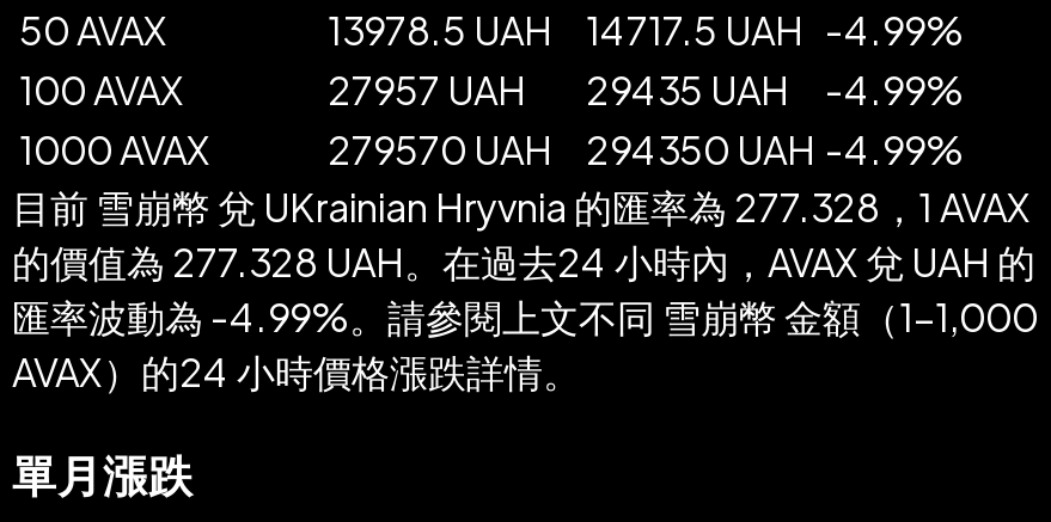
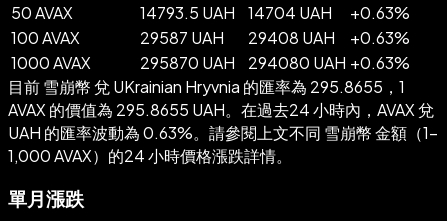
- 13978.5 UAH
- 14717.5 UAH -4.99%
+ 14793.5 UAH
+ 14704 UAH
+ +0.63%

- 27957 UAH
+ 29587 UAH

- 29435 UAH
+ 29408 UAH

- -4.99%
+ +0.63%

- 279570 UAH
- 294350 UAH -4.99%
- 目前 雪崩幣 兌 UKrainian Hryvnia 的匯率為 277.328，1 AVAX
- 的價值為 277.328 UAH。在過去24 小時內，AVAX 兌 UAH 的
- 匯率波動為 -4.99%。請參閱上文不同 雪崩幣 金額（1-1,000
- AVAX）的24 小時價格漲跌詳情。
+ 295870 UAH
+ 294080 UAH +0.63%
+ 目前 雪崩幣 兌 UKrainian Hryvnia 的匯率為 295.8655，1
+ AVAX 的價值為 295.8655 UAH。在過去24 小時內，AVAX 兌
+ UAH 的匯率波動為 0.63%。請參閱上文不同 雪崩幣 金額（1-
+ 1,000 AVAX）的24 小時價格漲跌詳情。
